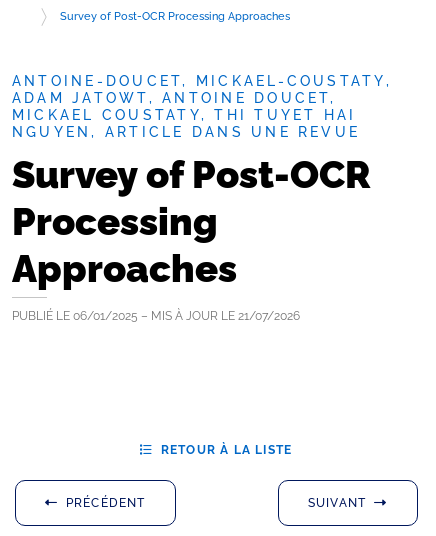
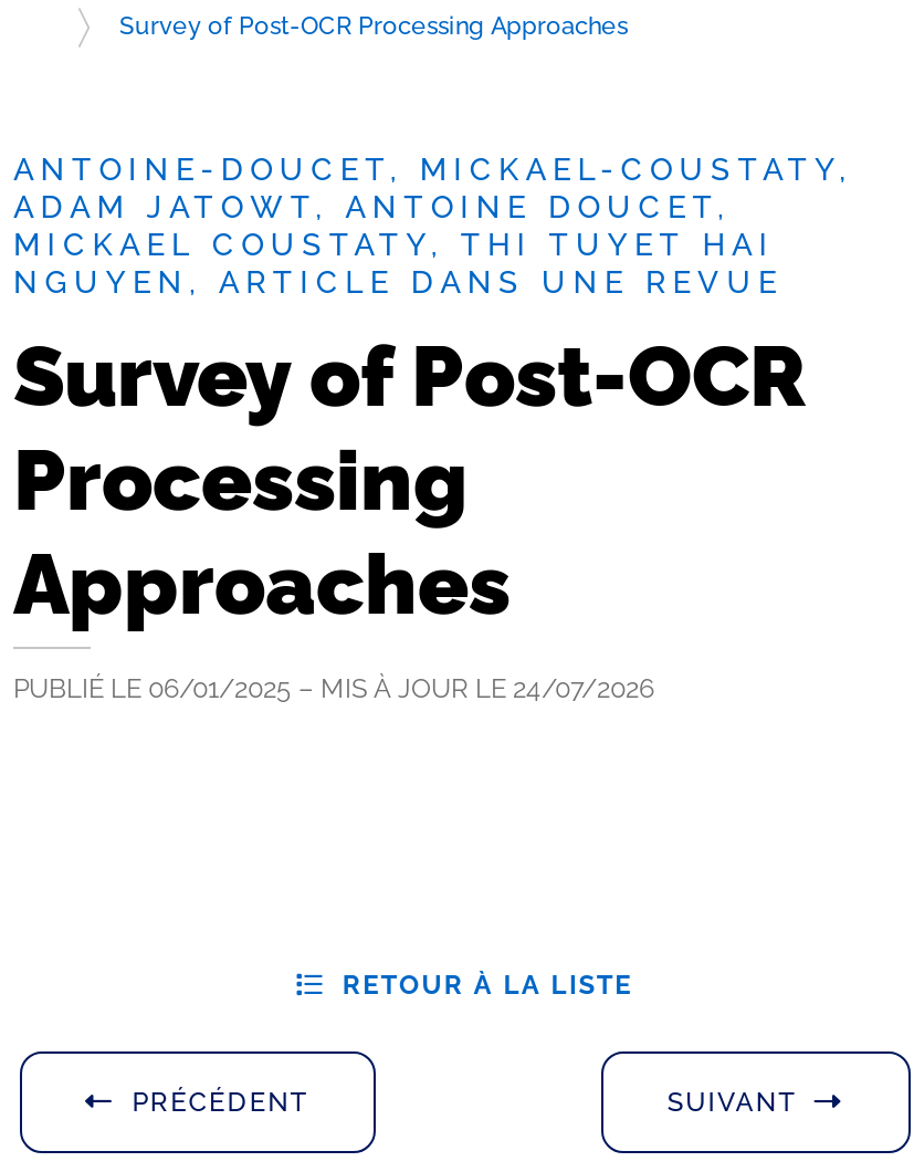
- PUBLIÉ LE 06/01/2025 – MIS À JOUR LE 21/07/2026
+ PUBLIÉ LE 06/01/2025 – MIS À JOUR LE 24/07/2026
